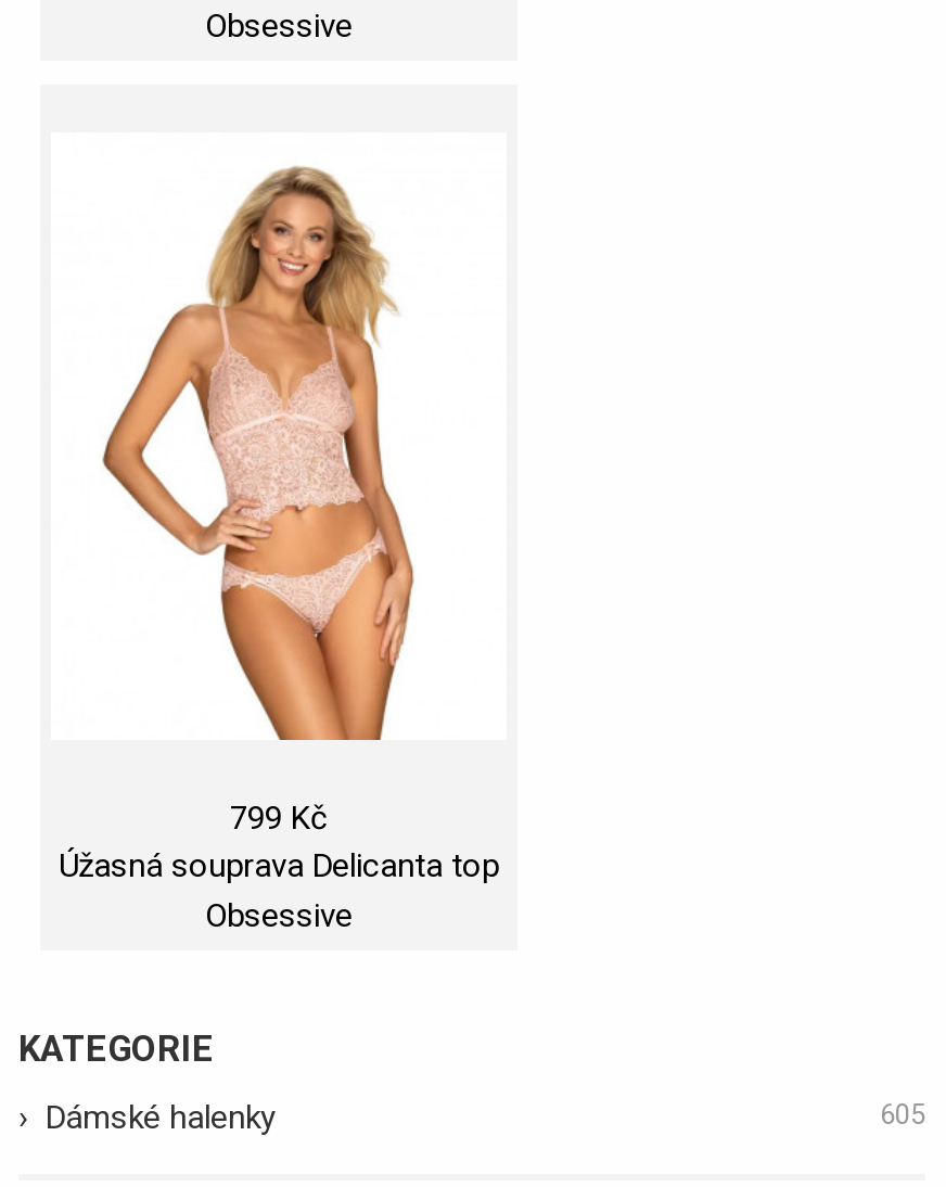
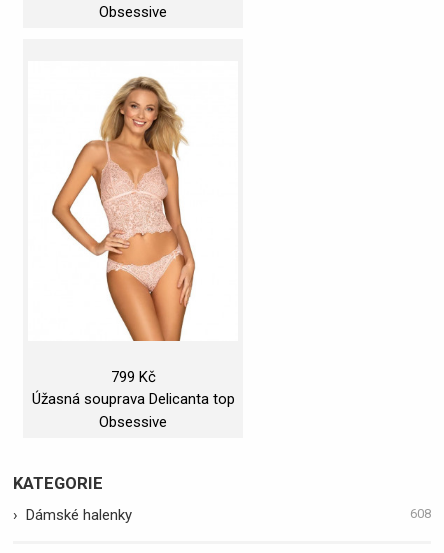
- 605
+ 608
